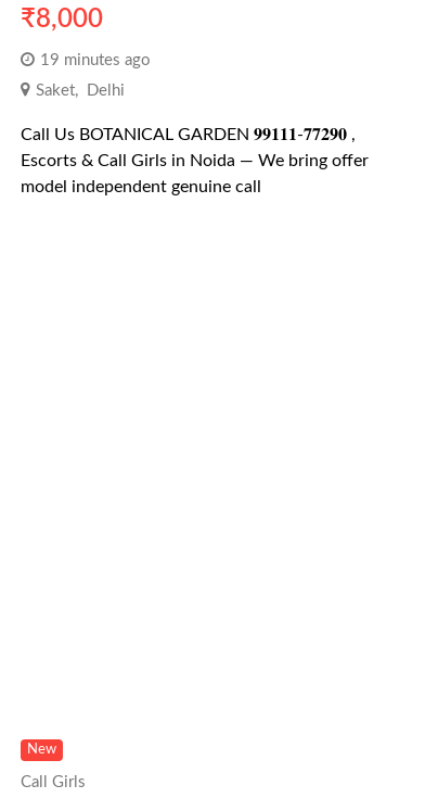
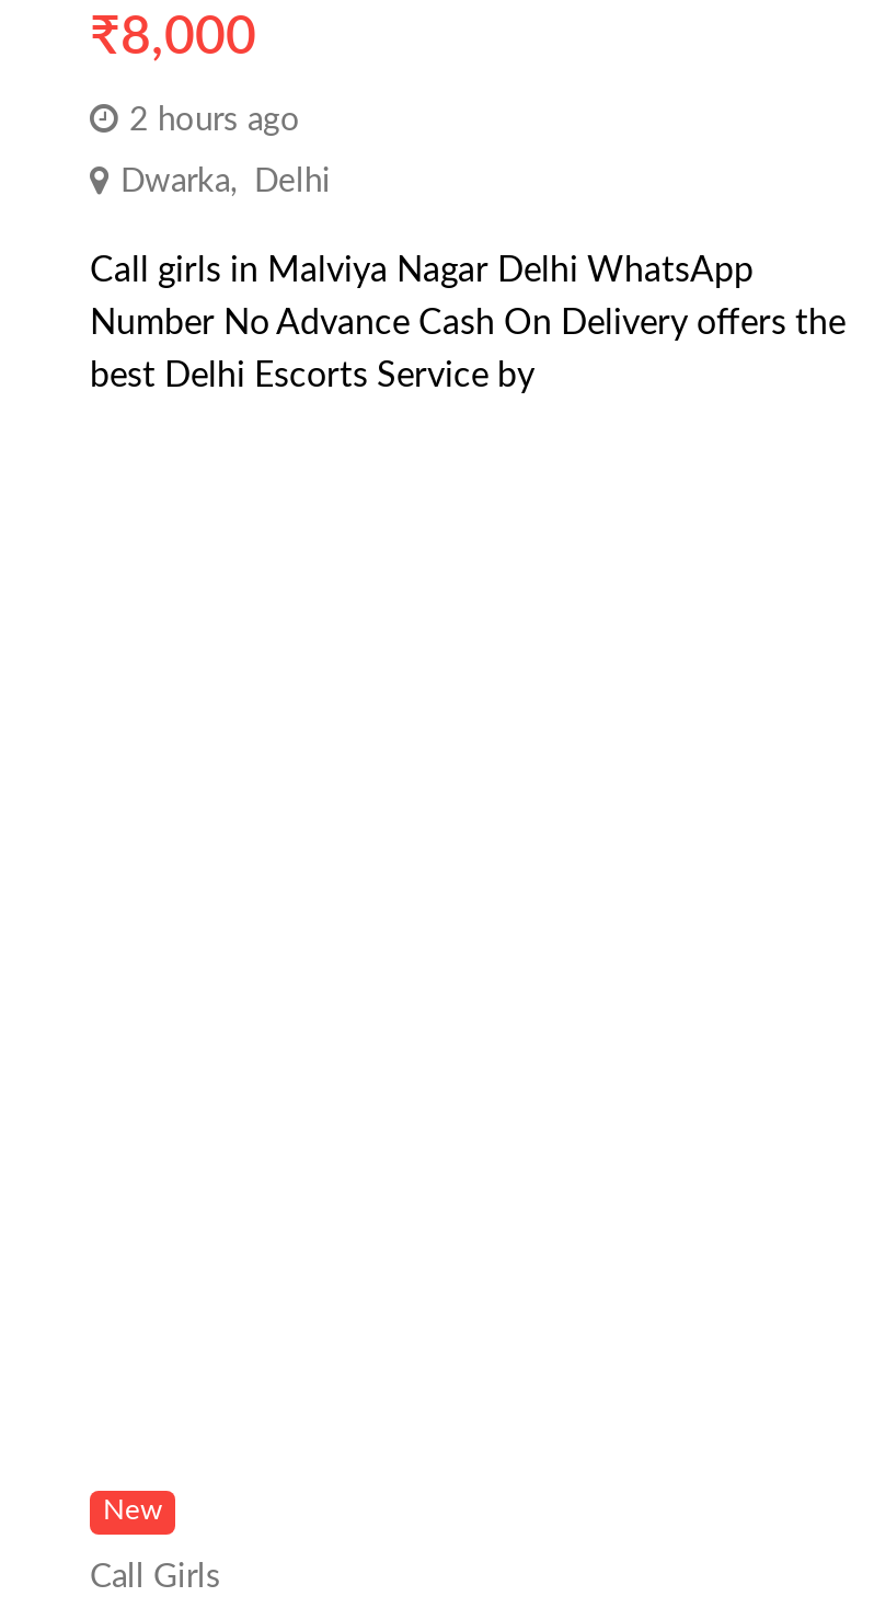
- 19 minutes ago
+ 2 hours ago

- Saket, Delhi
+ Dwarka, Delhi

- Call Us BOTANICAL GARDEN 𝟗𝟗𝟏𝟏𝟏-𝟕𝟕𝟐𝟗𝟎 ,
+ Call girls in Malviya Nagar Delhi WhatsApp

- Escorts & Call Girls in Noida — We bring offer
+ Number No Advance Cash On Delivery offers the

- model independent genuine call
+ best Delhi Escorts Service by
